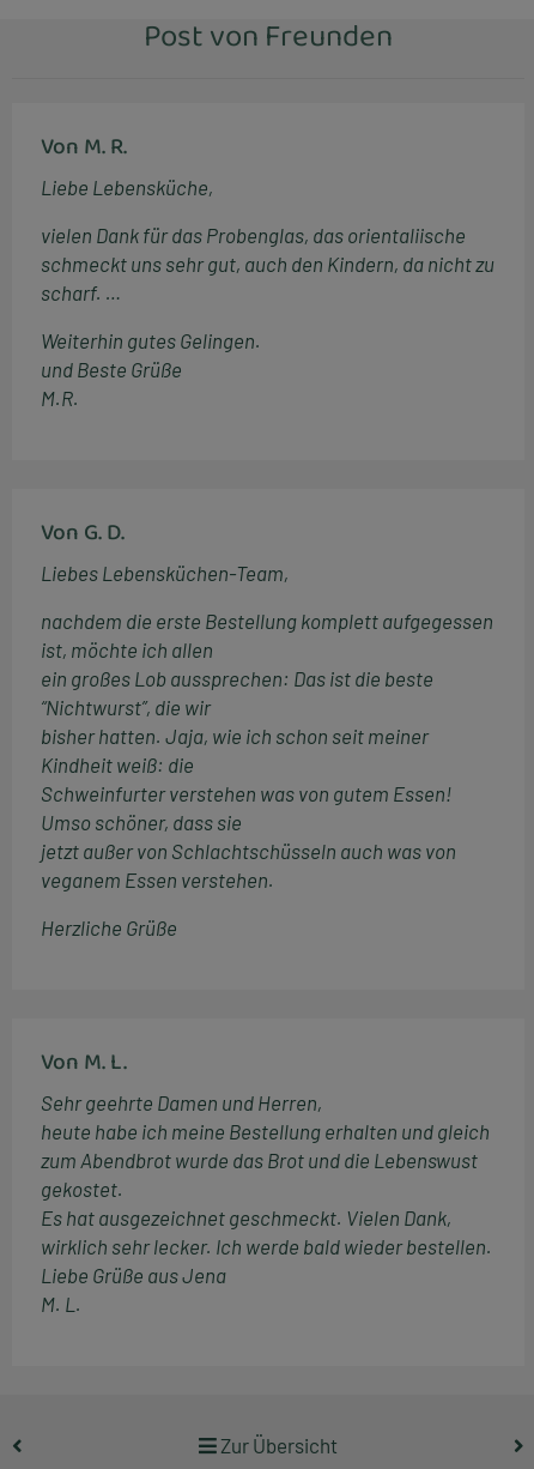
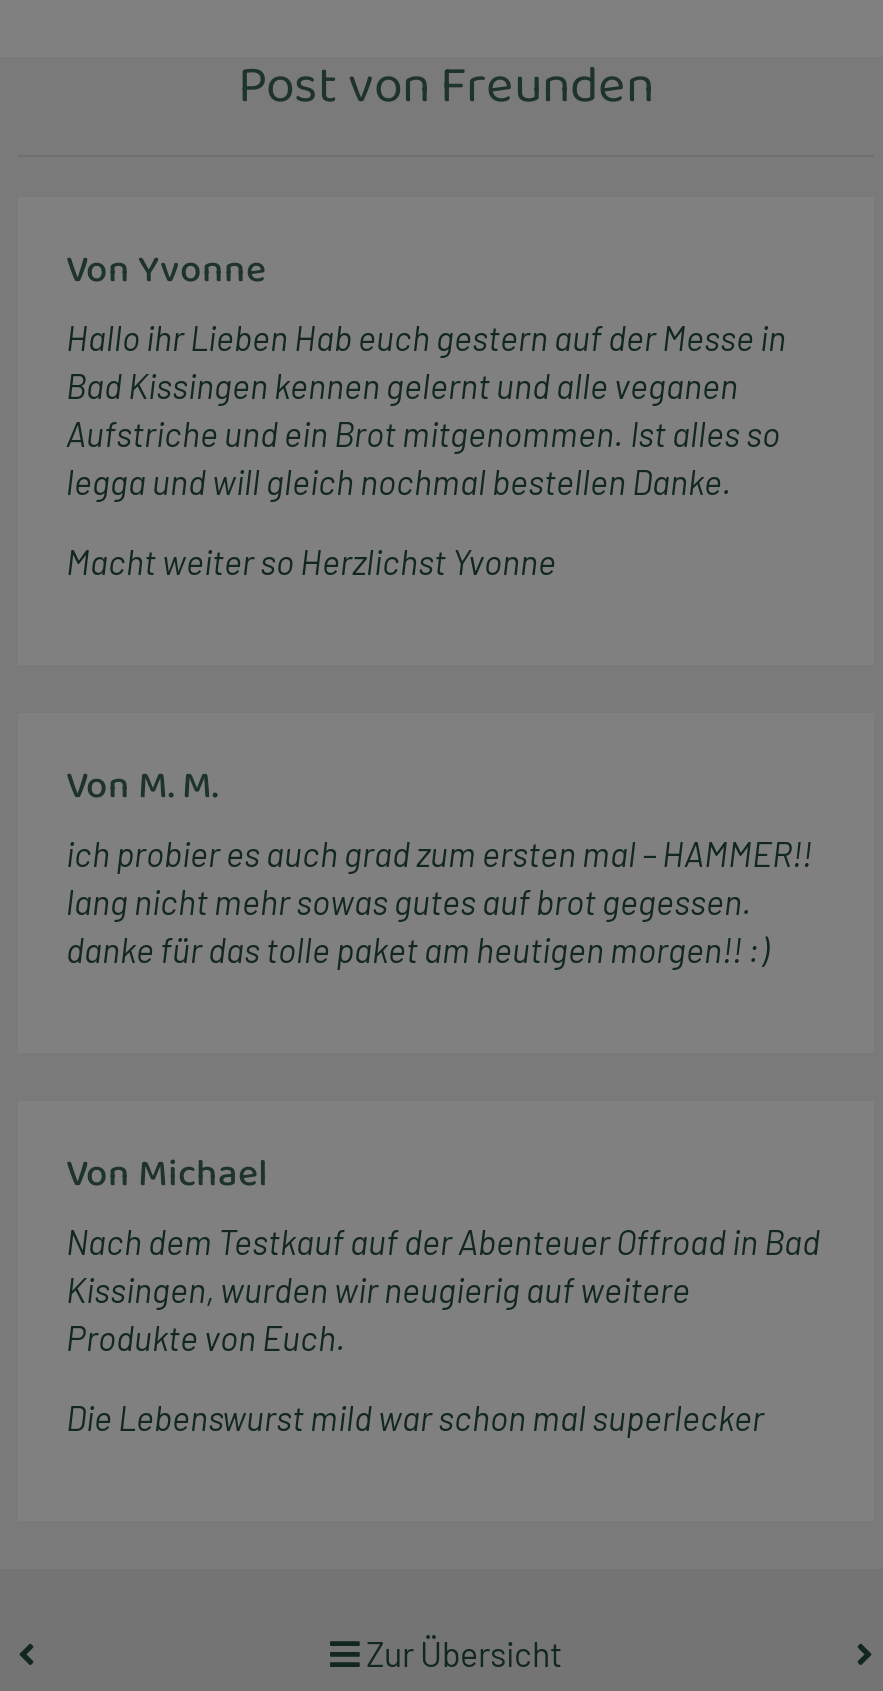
- Von M. R.
- Liebe Lebensküche,
- vielen Dank für das Probenglas, das orientaliische
- schmeckt uns sehr gut, auch den Kindern, da nicht zu
- scharf. …
- Weiterhin gutes Gelingen.
- und Beste Grüße
- M.R.
+ Von Yvonne
+ Hallo ihr Lieben Hab euch gestern auf der Messe in
+ Bad Kissingen kennen gelernt und alle veganen
+ Aufstriche und ein Brot mitgenommen. Ist alles so
+ legga und will gleich nochmal bestellen Danke.
+ Macht weiter so Herzlichst Yvonne

- Von G. D.
- Liebes Lebensküchen-Team,
- nachdem die erste Bestellung komplett aufgegessen
- ist, möchte ich allen
- ein großes Lob aussprechen: Das ist die beste
- “Nichtwurst”, die wir
- bisher hatten. Jaja, wie ich schon seit meiner
- Kindheit weiß: die
- Schweinfurter verstehen was von gutem Essen!
- Umso schöner, dass sie
- jetzt außer von Schlachtschüsseln auch was von
- veganem Essen verstehen.
- Herzliche Grüße
+ Von M. M.
+ ich probier es auch grad zum ersten mal – HAMMER!!
+ lang nicht mehr sowas gutes auf brot gegessen.
+ danke für das tolle paket am heutigen morgen!! :)

- Von M. L.
- Sehr geehrte Damen und Herren,
- heute habe ich meine Bestellung erhalten und gleich
- zum Abendbrot wurde das Brot und die Lebenswust
- gekostet.
- Es hat ausgezeichnet geschmeckt. Vielen Dank,
- wirklich sehr lecker. Ich werde bald wieder bestellen.
- Liebe Grüße aus Jena
- M. L.
+ Von Michael
+ Nach dem Testkauf auf der Abenteuer Offroad in Bad
+ Kissingen, wurden wir neugierig auf weitere
+ Produkte von Euch.
+ Die Lebenswurst mild war schon mal superlecker
